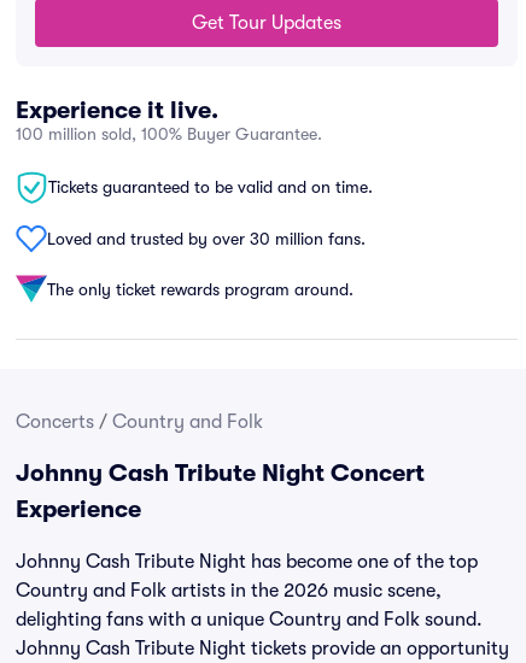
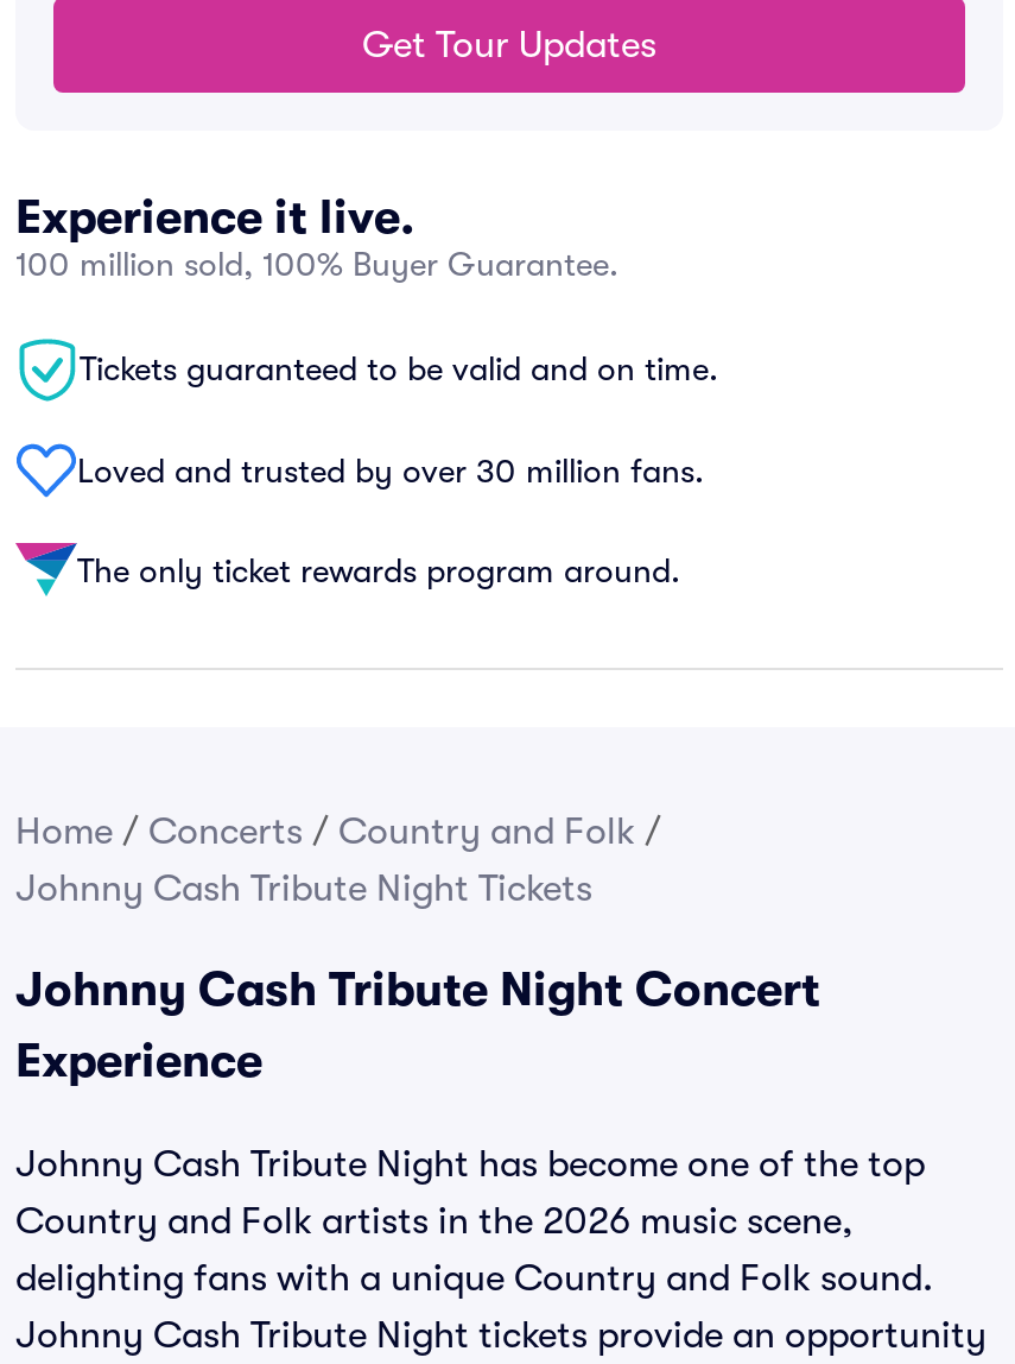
- Concerts / Country and Folk
+ Home / Concerts / Country and Folk /
+ Johnny Cash Tribute Night Tickets
